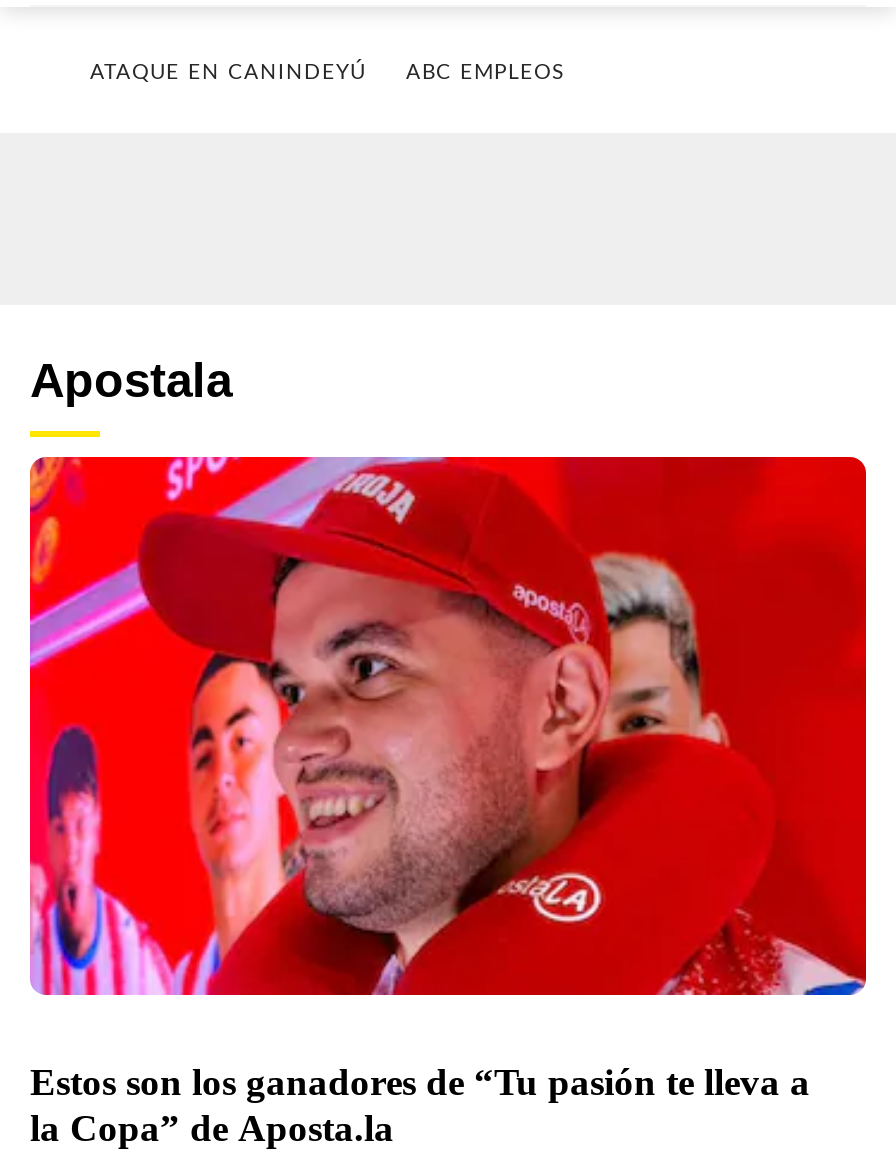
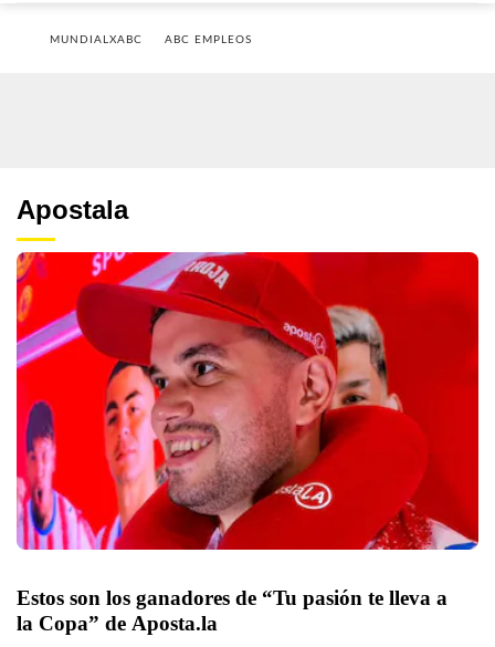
- ATAQUE EN CANINDEYÚ
+ MUNDIALXABC
